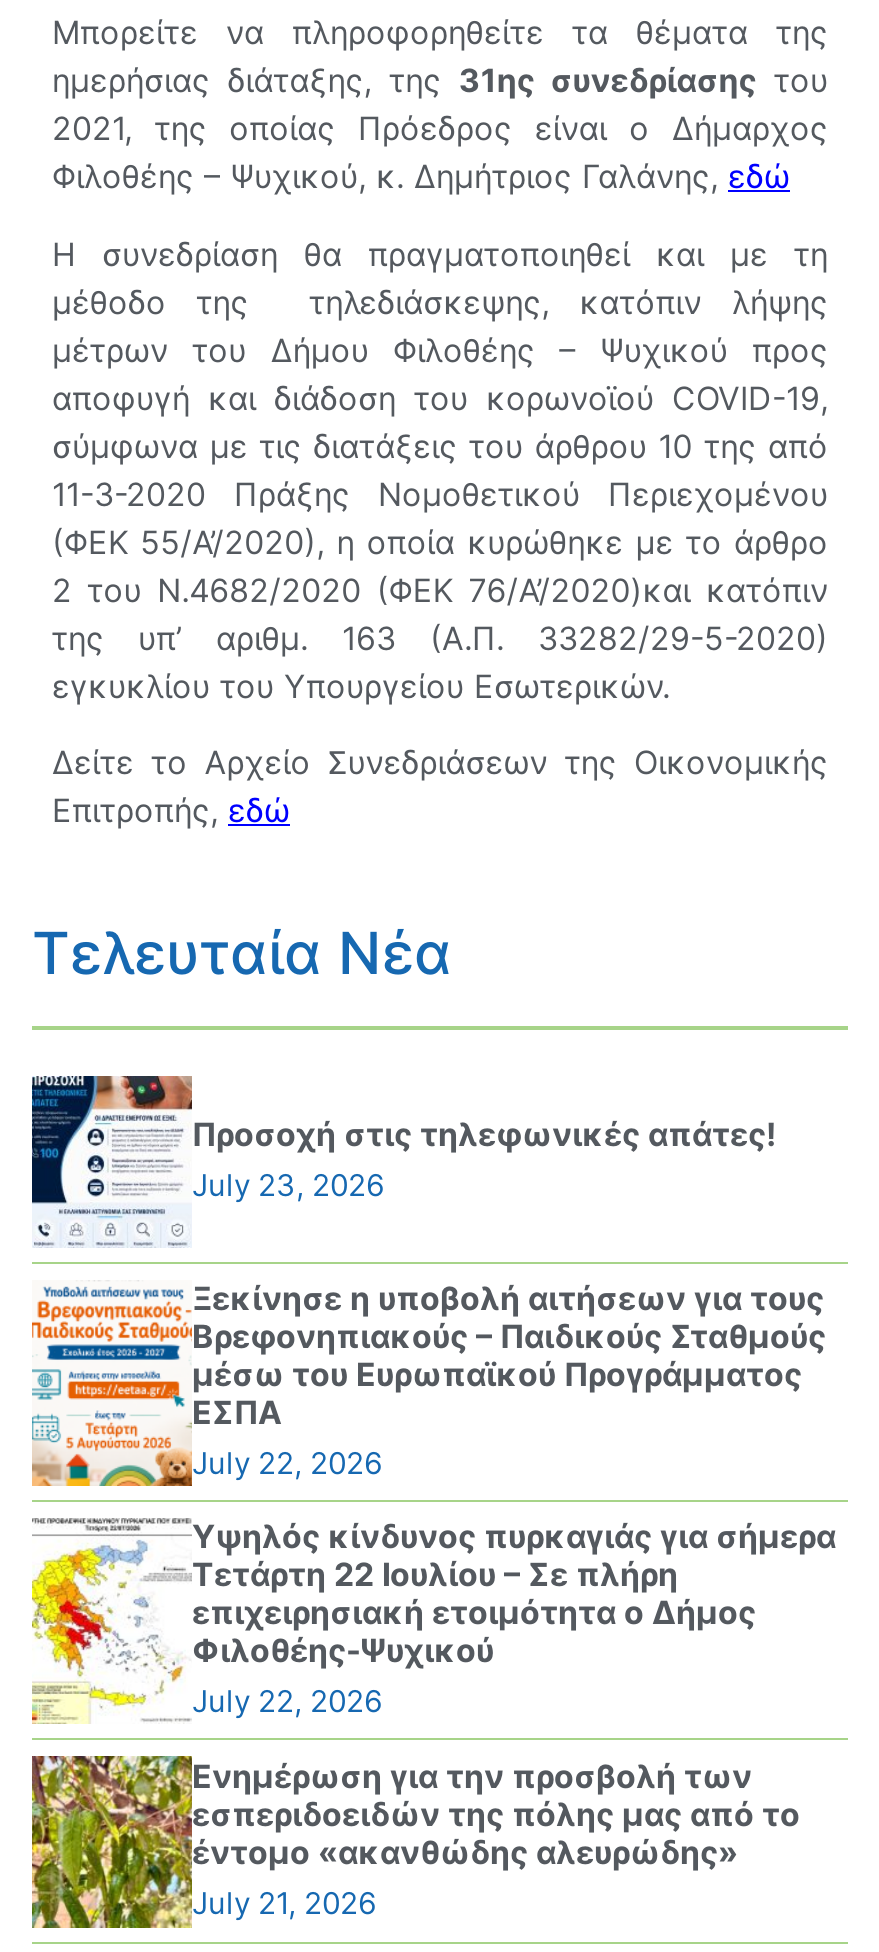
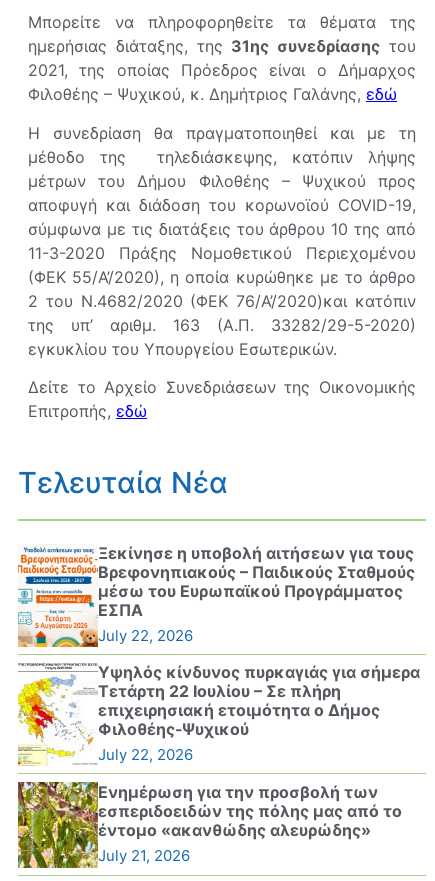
- [image]
- Προσοχή στις τηλεφωνικές απάτες!
- July 23, 2026
